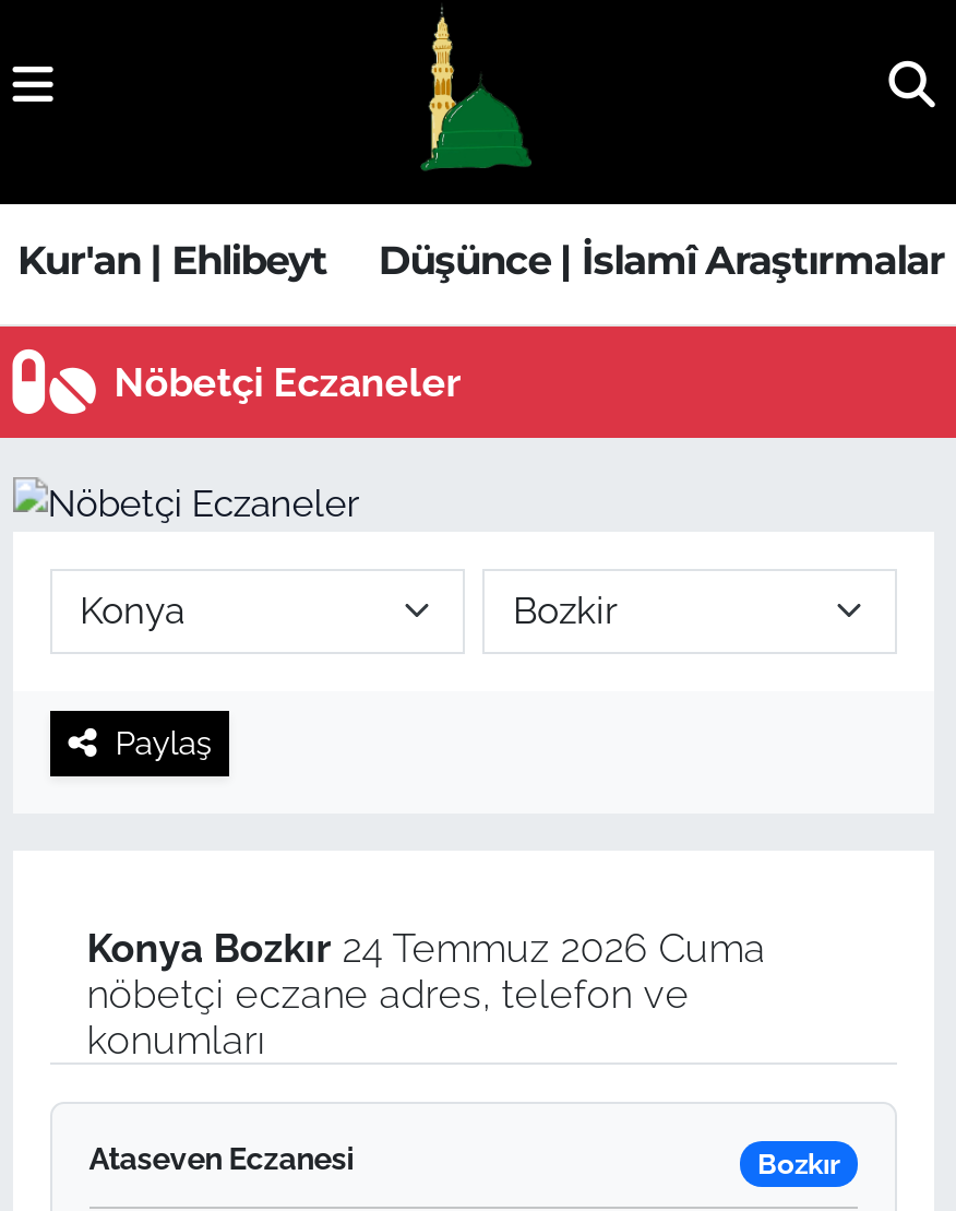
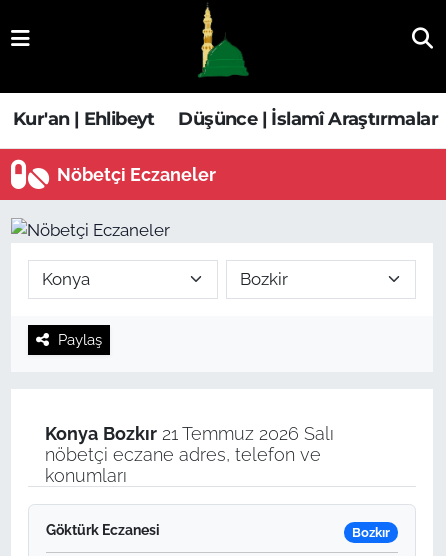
- Konya Bozkır 24 Temmuz 2026 Cuma
+ Konya Bozkır 21 Temmuz 2026 Salı

- Ataseven Eczanesi
+ Göktürk Eczanesi
